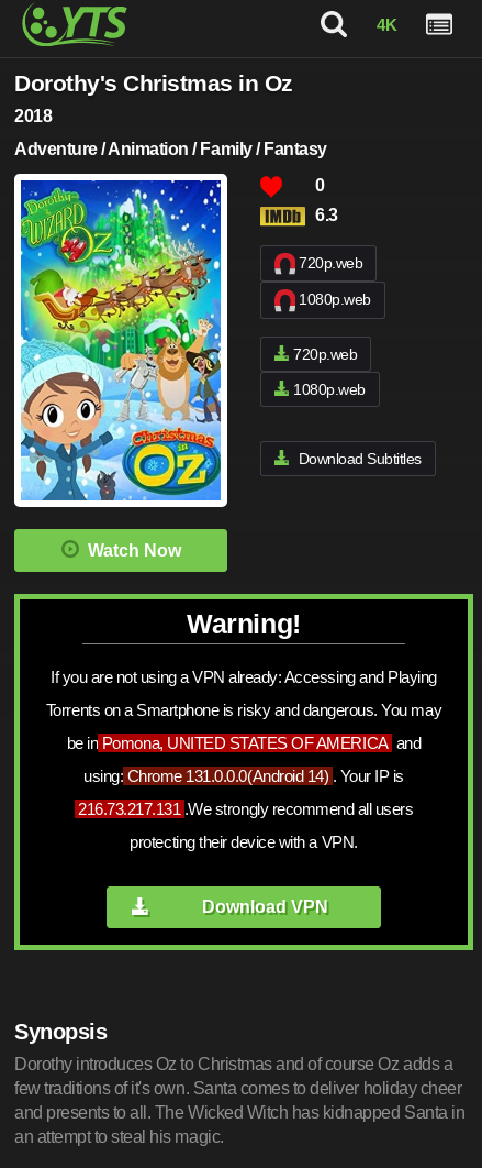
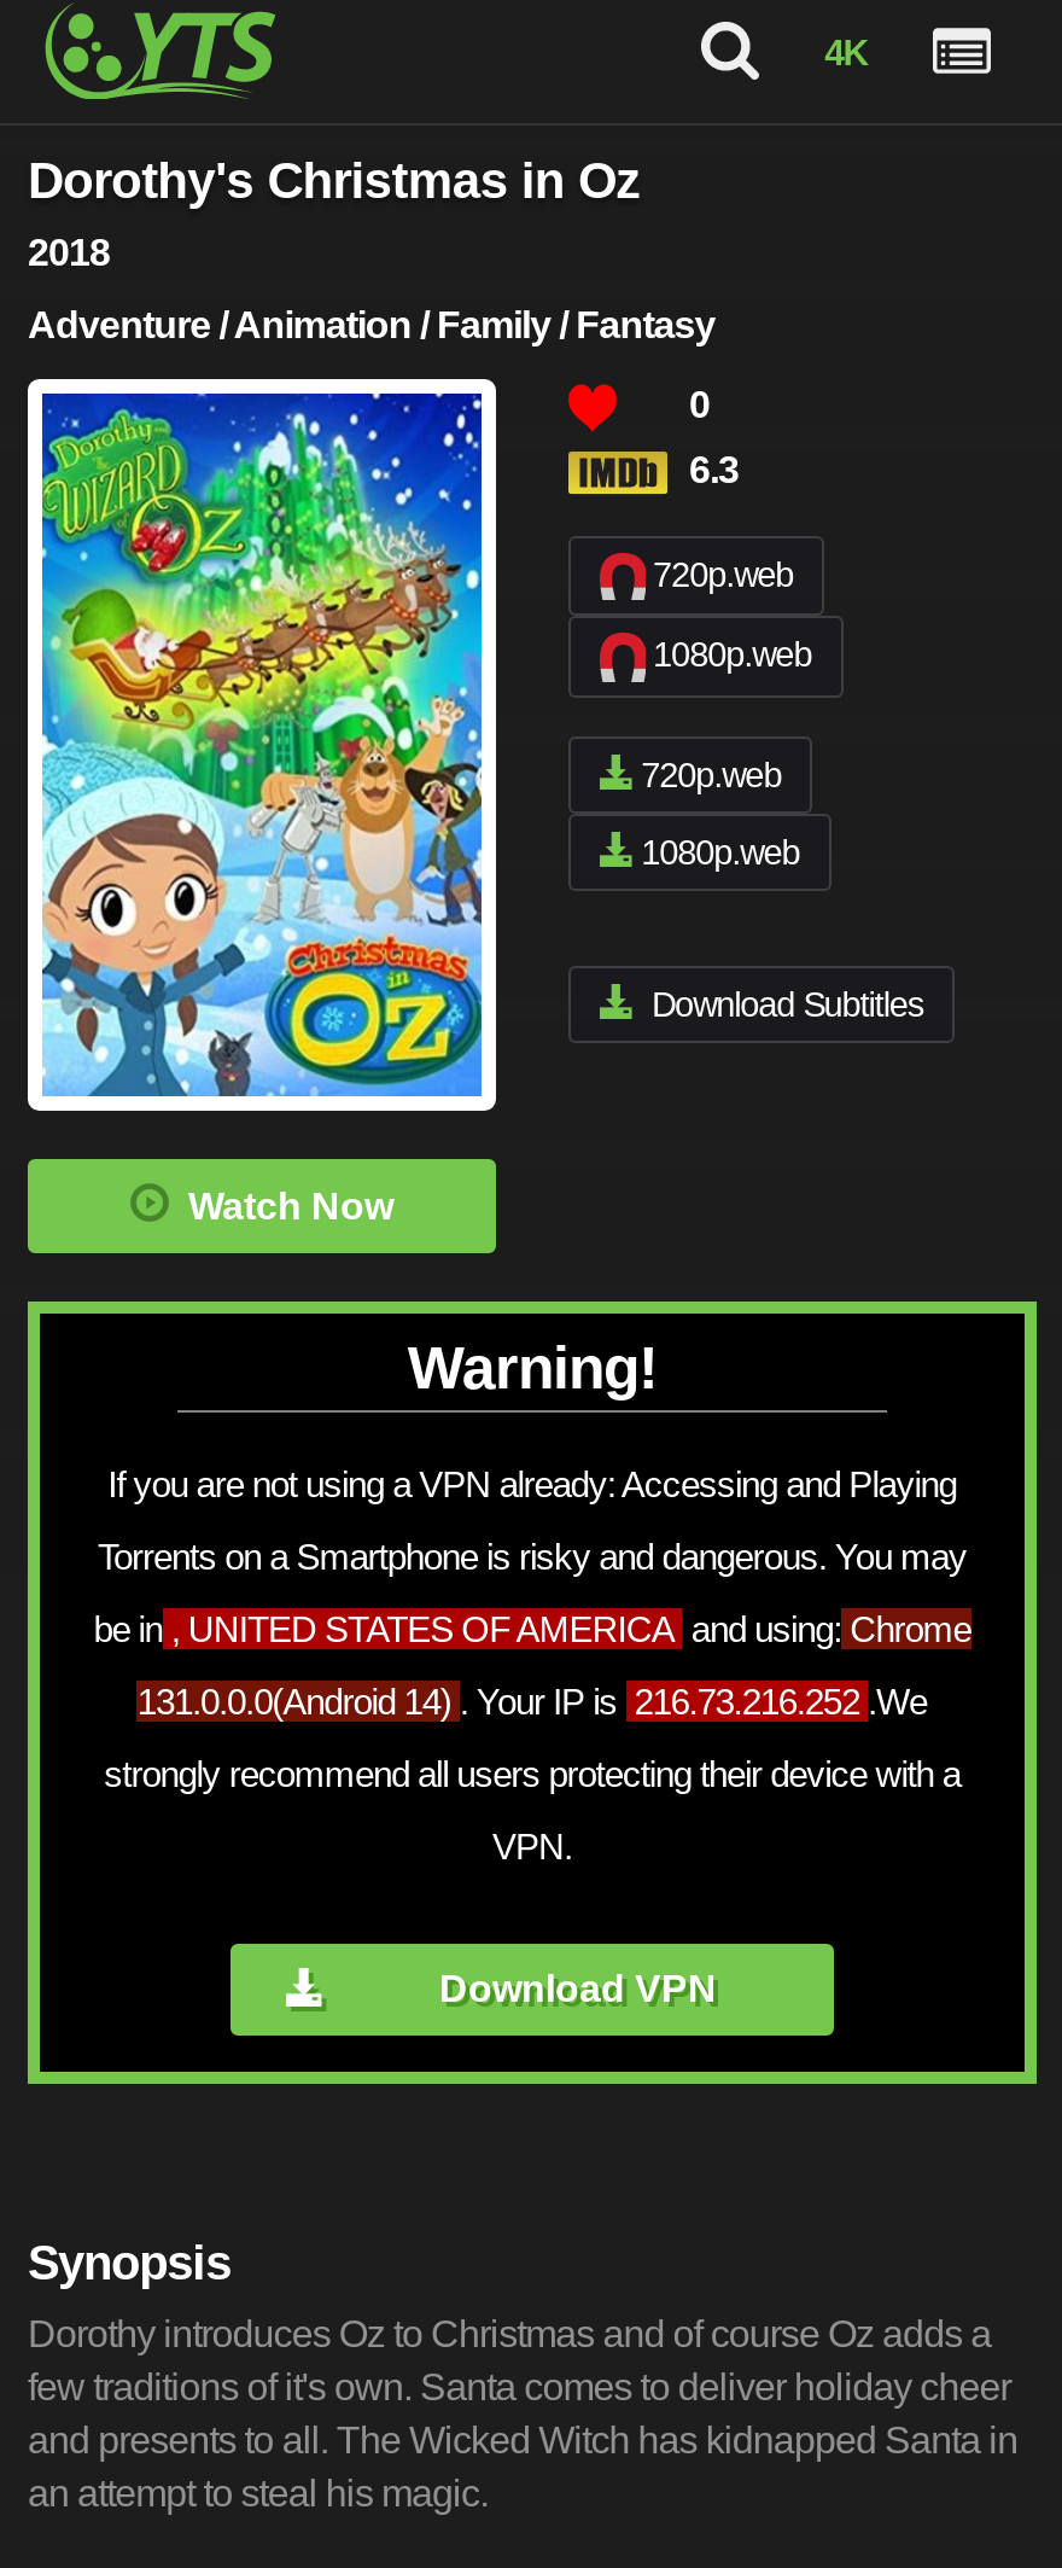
- be in Pomona, UNITED STATES OF AMERICA and
+ be in , UNITED STATES OF AMERICA and using: Chrome

- using: Chrome 131.0.0.0(Android 14). Your IP is
+ 131.0.0.0(Android 14). Your IP is 216.73.216.252 .We

- 216.73.217.131 .We strongly recommend all users
+ strongly recommend all users protecting their device with a

- protecting their device with a VPN.
+ VPN.
